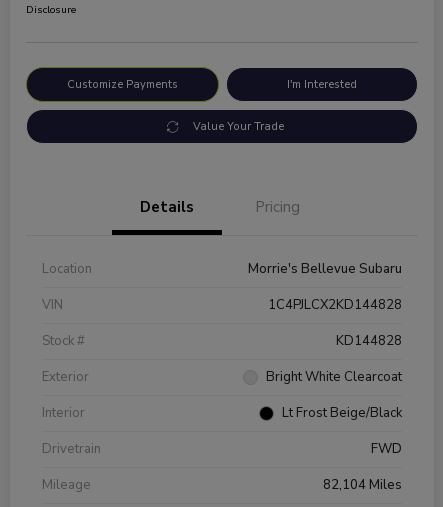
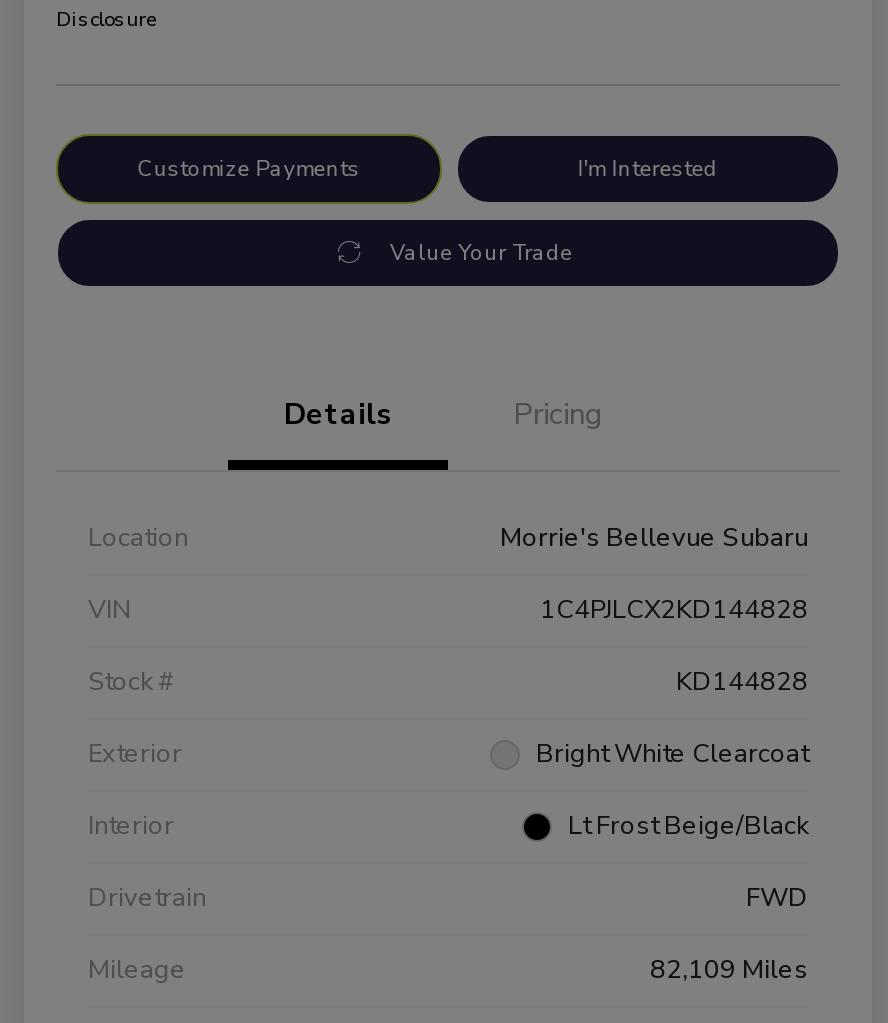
- 82,104 Miles
+ 82,109 Miles
